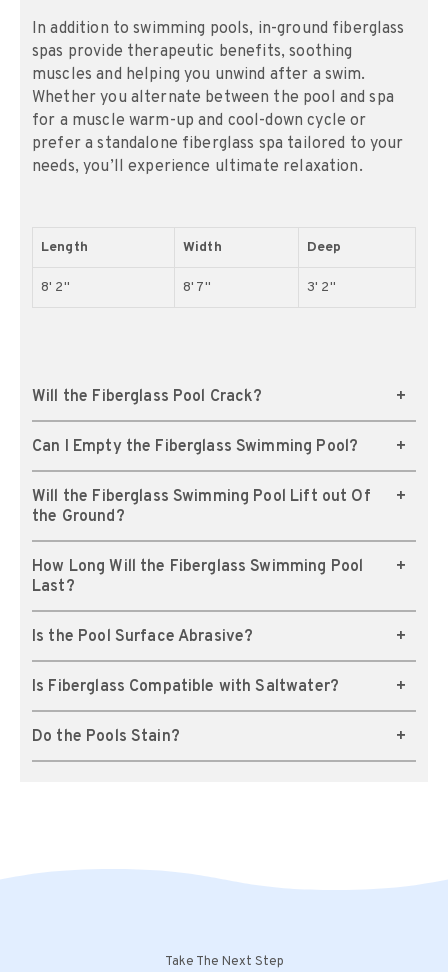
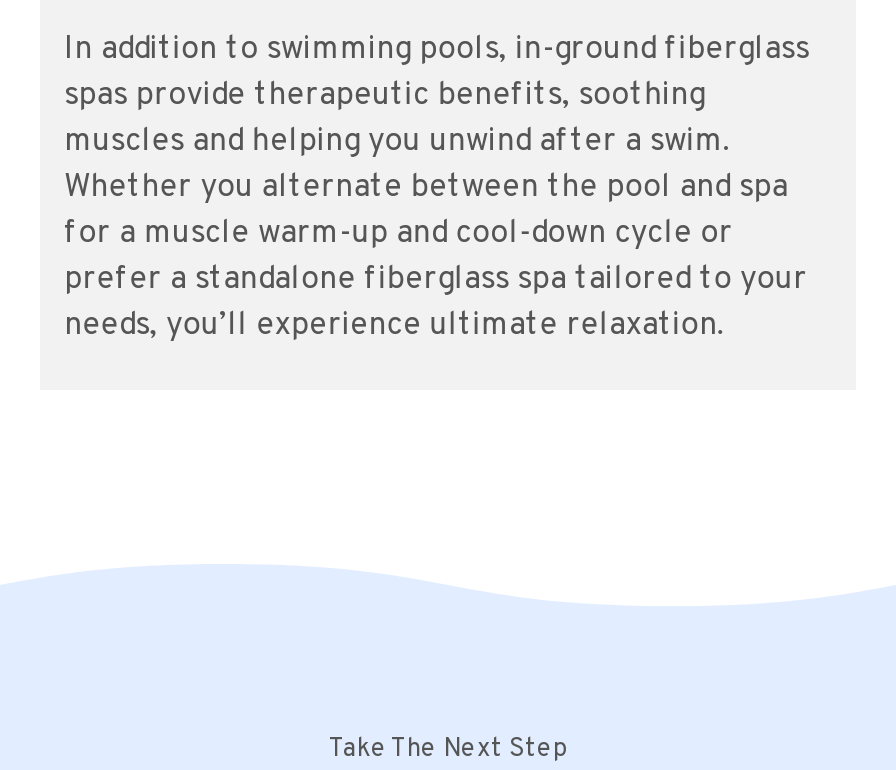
- Length
- Width
- Deep
- 8' 2"
- 8' 7"
- 3' 2"

- Will the Fiberglass Pool Crack?
- Can I Empty the Fiberglass Swimming Pool?
- Will the Fiberglass Swimming Pool Lift out Of
- the Ground?
- How Long Will the Fiberglass Swimming Pool
- Last?
- Is the Pool Surface Abrasive?
- Is Fiberglass Compatible with Saltwater?
- Do the Pools Stain?
